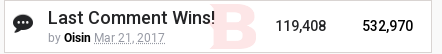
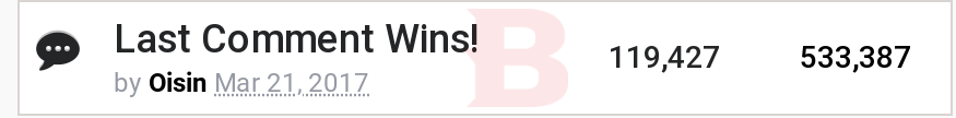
- 119,408
- 532,970
+ 119,427
+ 533,387
